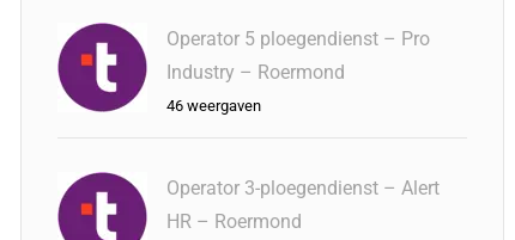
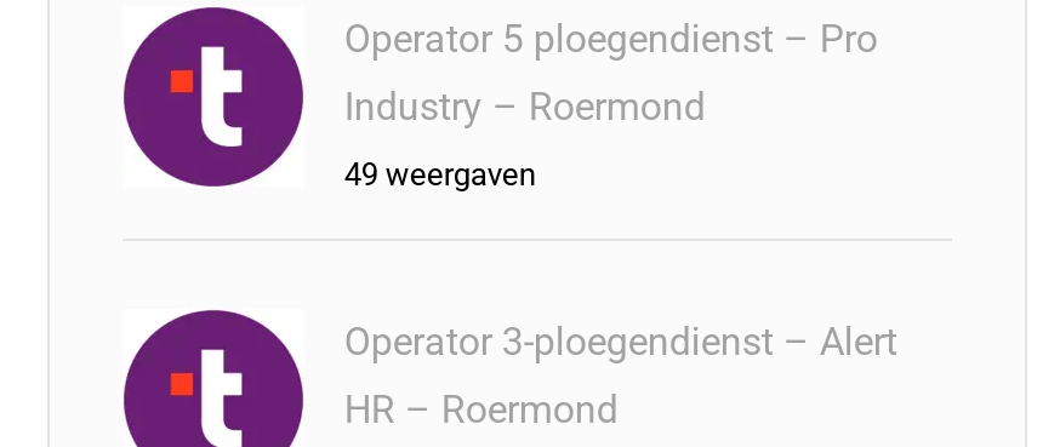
- 46 weergaven
+ 49 weergaven
